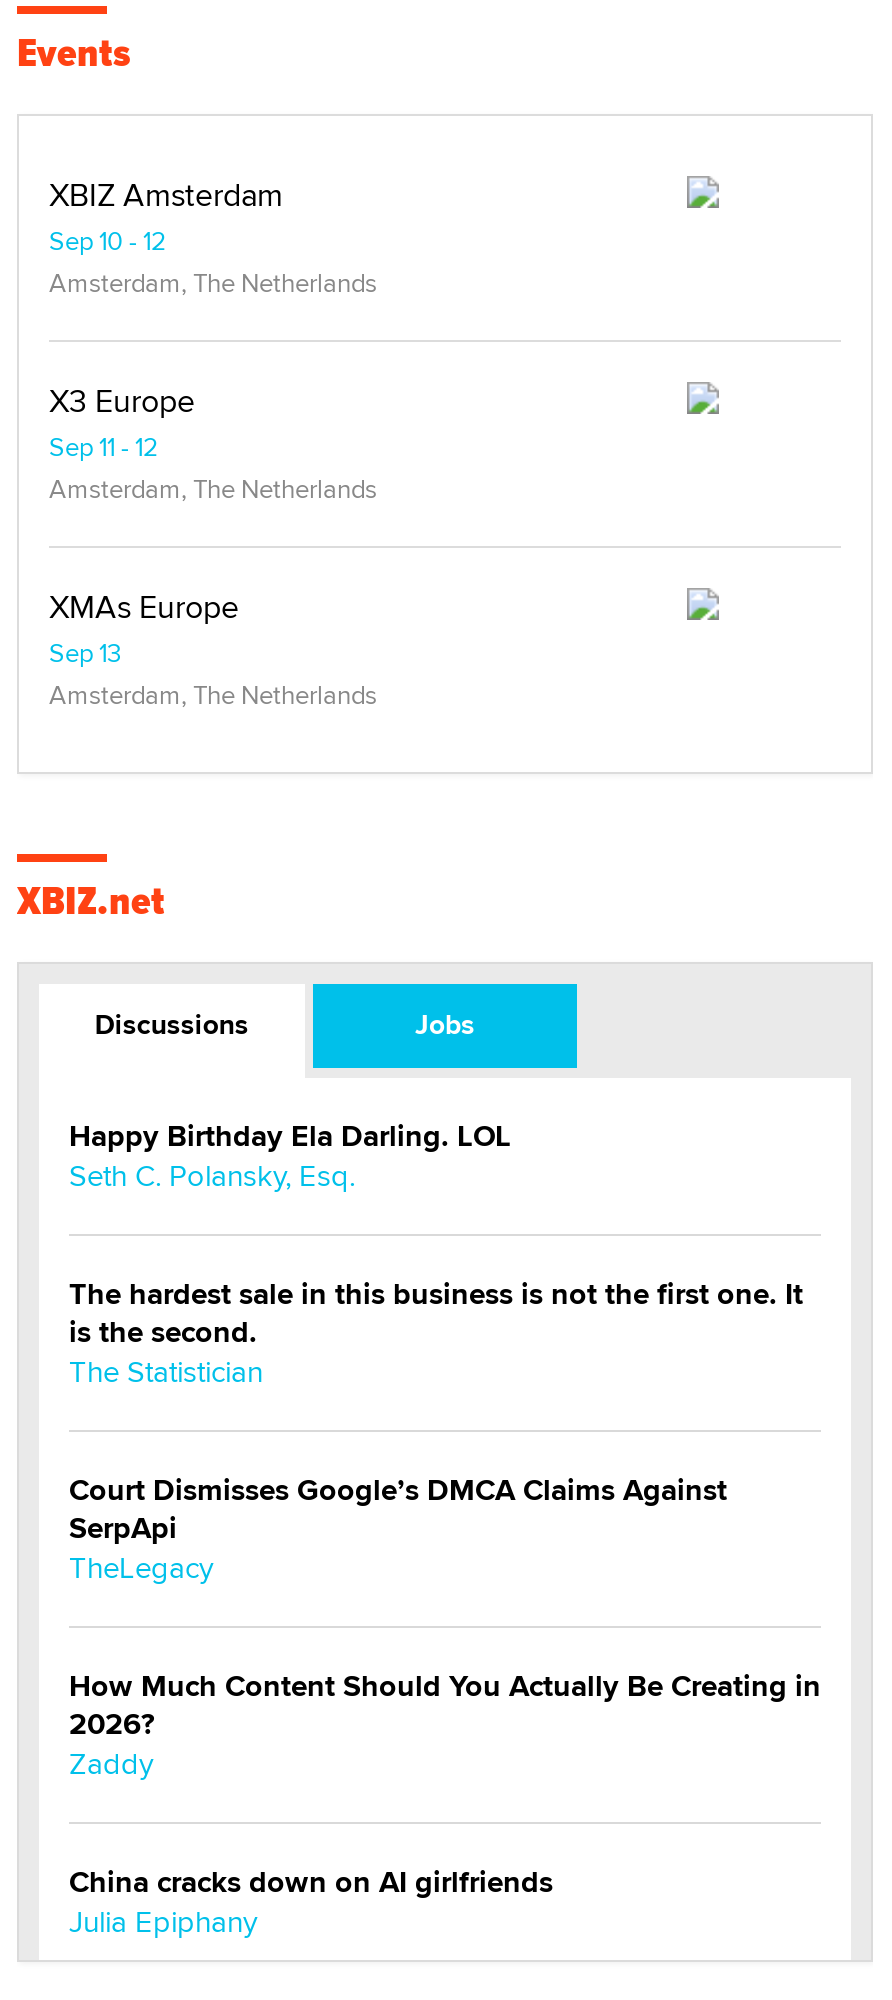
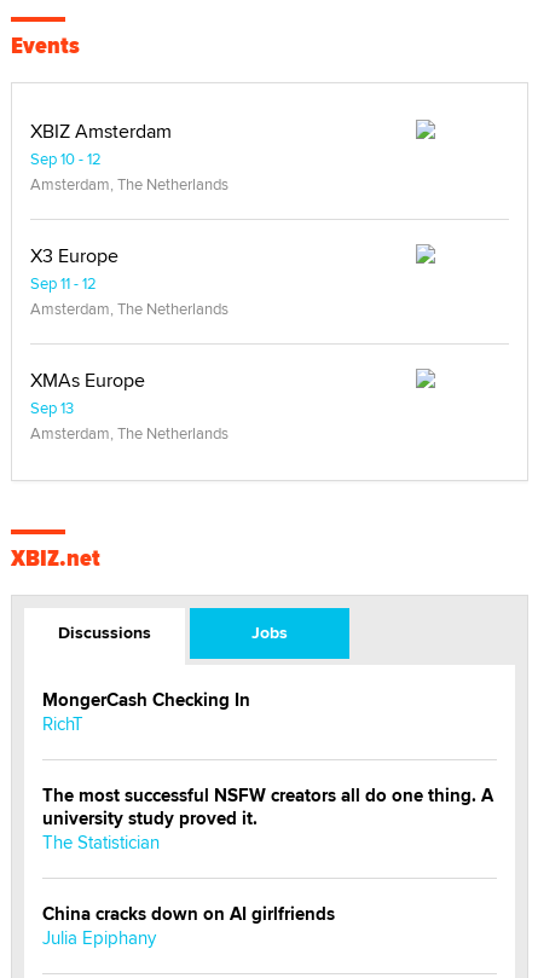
- Happy Birthday Ela Darling. LOL
- Seth C. Polansky, Esq.
+ MongerCash Checking In
+ RichT

- The hardest sale in this business is not the first one. It
- is the second.
+ The most successful NSFW creators all do one thing. A
+ university study proved it.

- Court Dismisses Google’s DMCA Claims Against
- SerpApi
- TheLegacy
- How Much Content Should You Actually Be Creating in
- 2026?
- Zaddy
